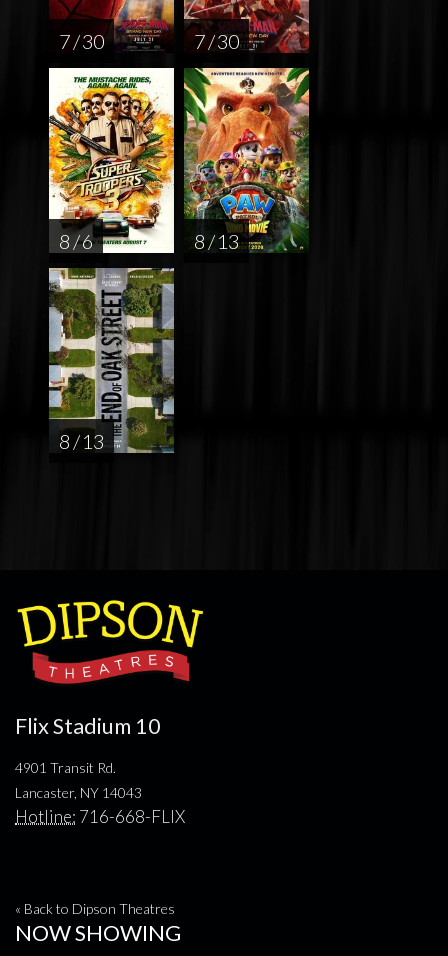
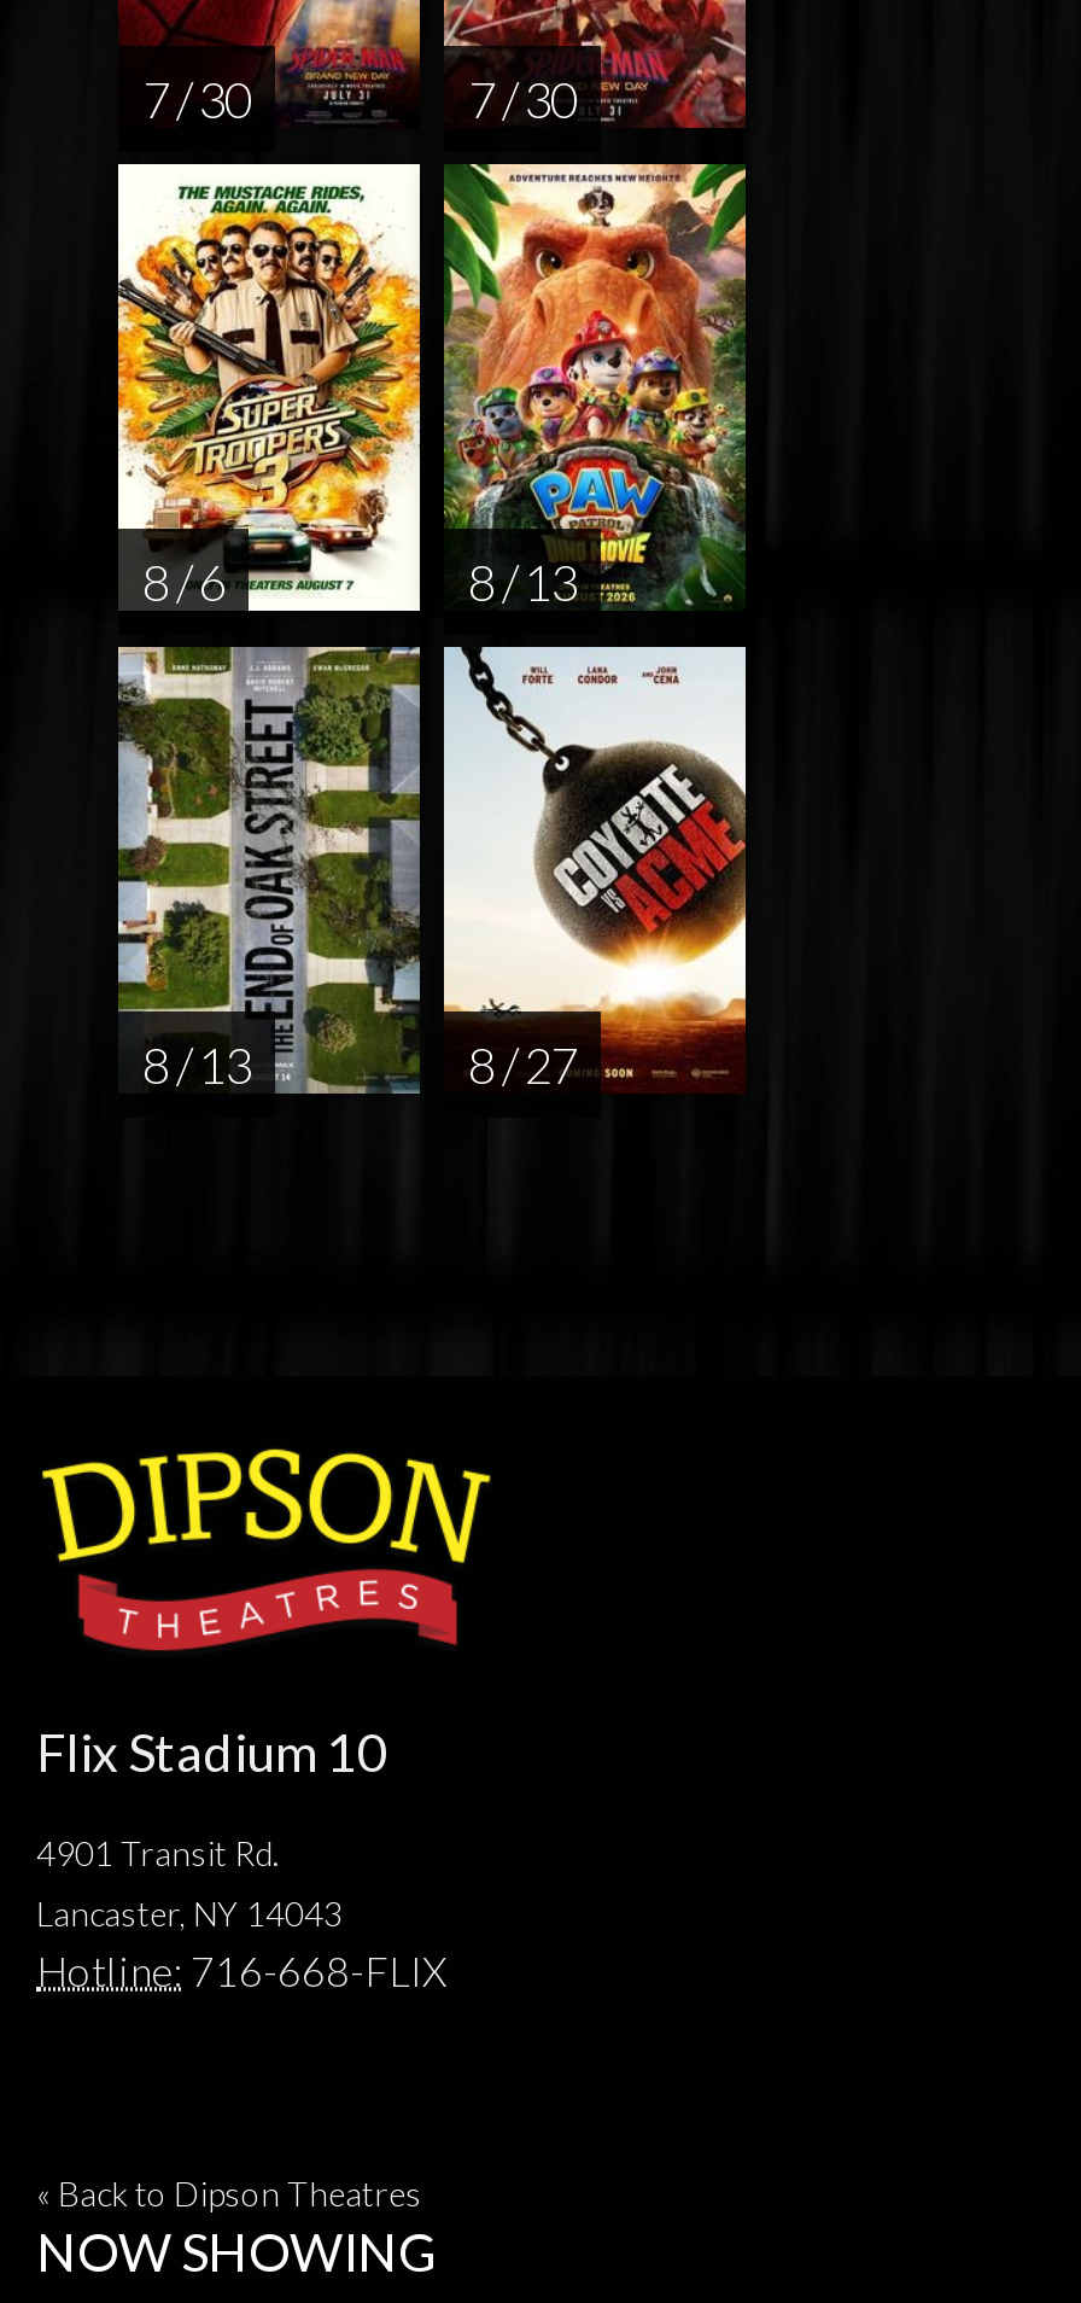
+ [image]
+ 8 / 27
